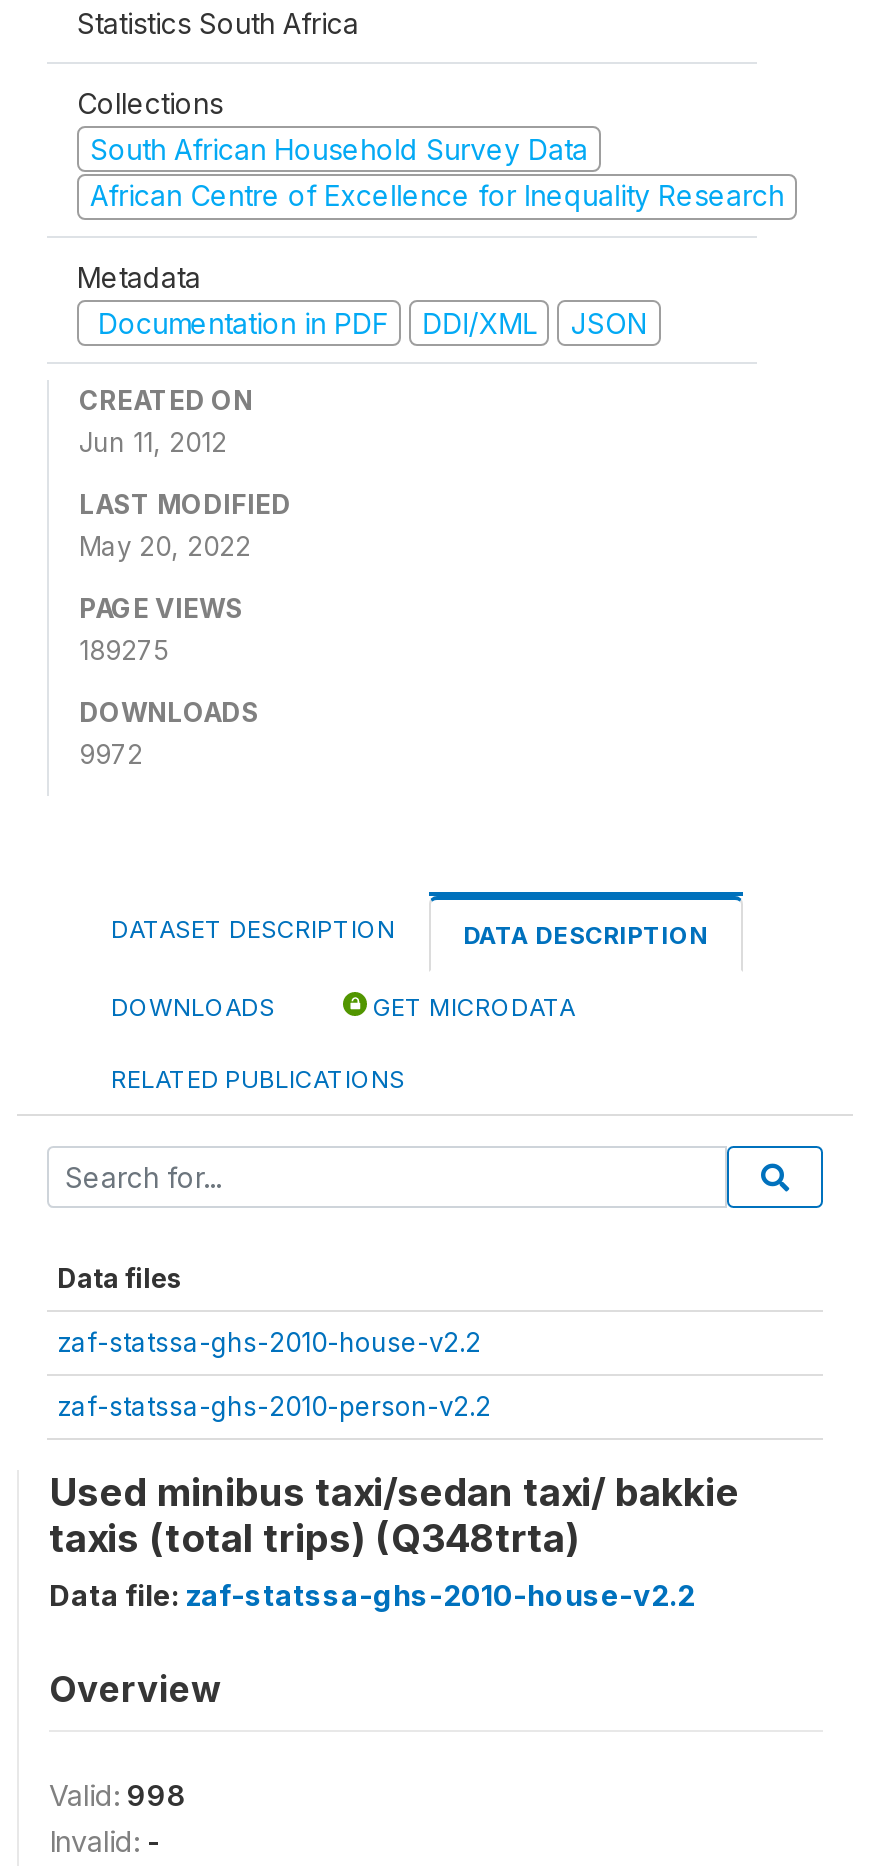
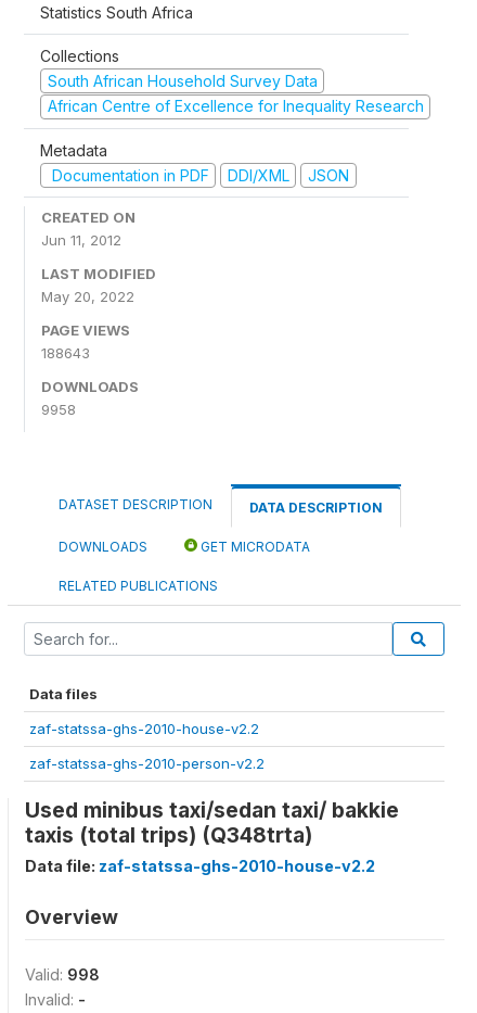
- 189275
+ 188643

- 9972
+ 9958
